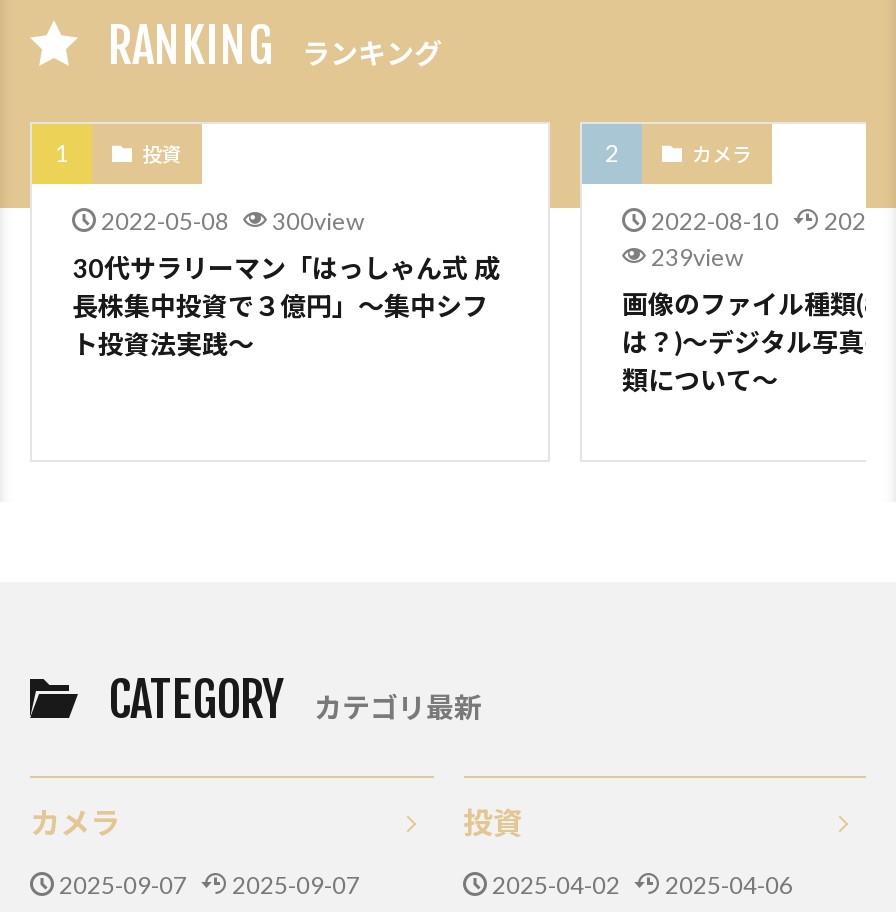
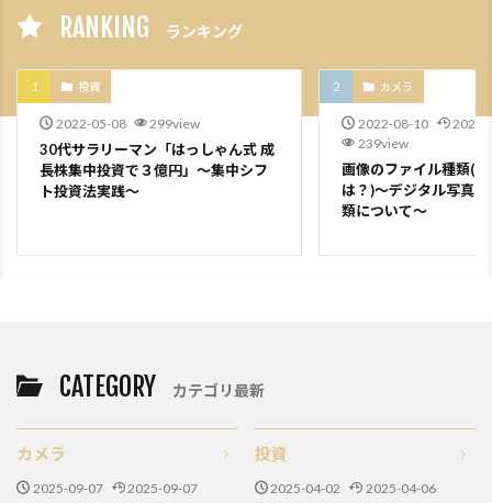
- 2022-05-08 300view
+ 2022-05-08 299view
